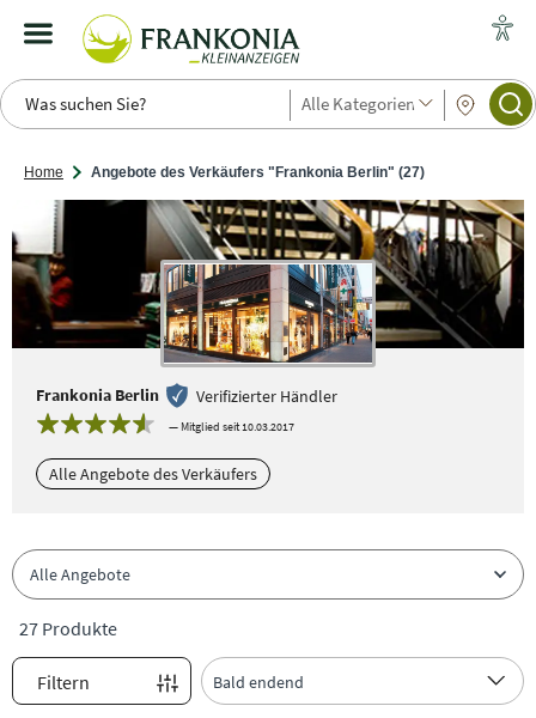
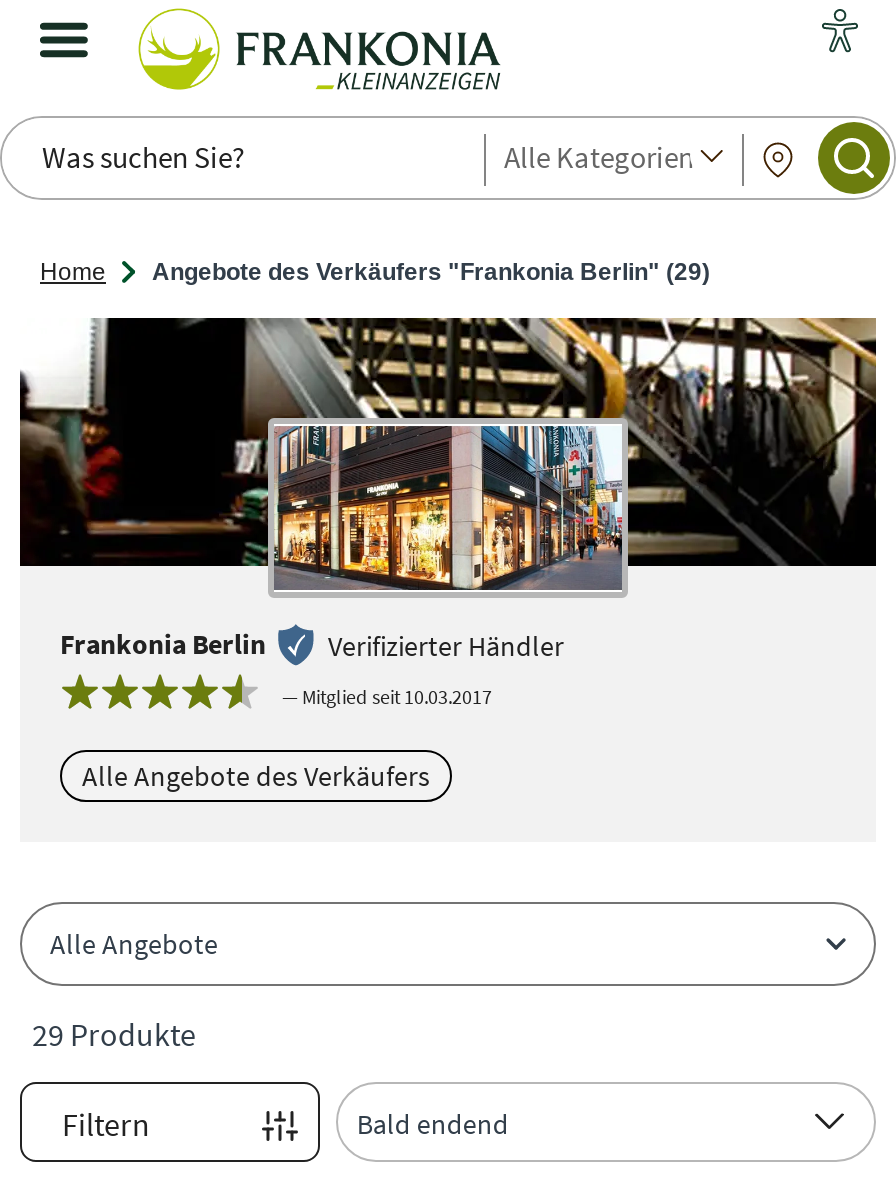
- Angebote des Verkäufers "Frankonia Berlin" (27)
+ Angebote des Verkäufers "Frankonia Berlin" (29)

- 27 Produkte
+ 29 Produkte
